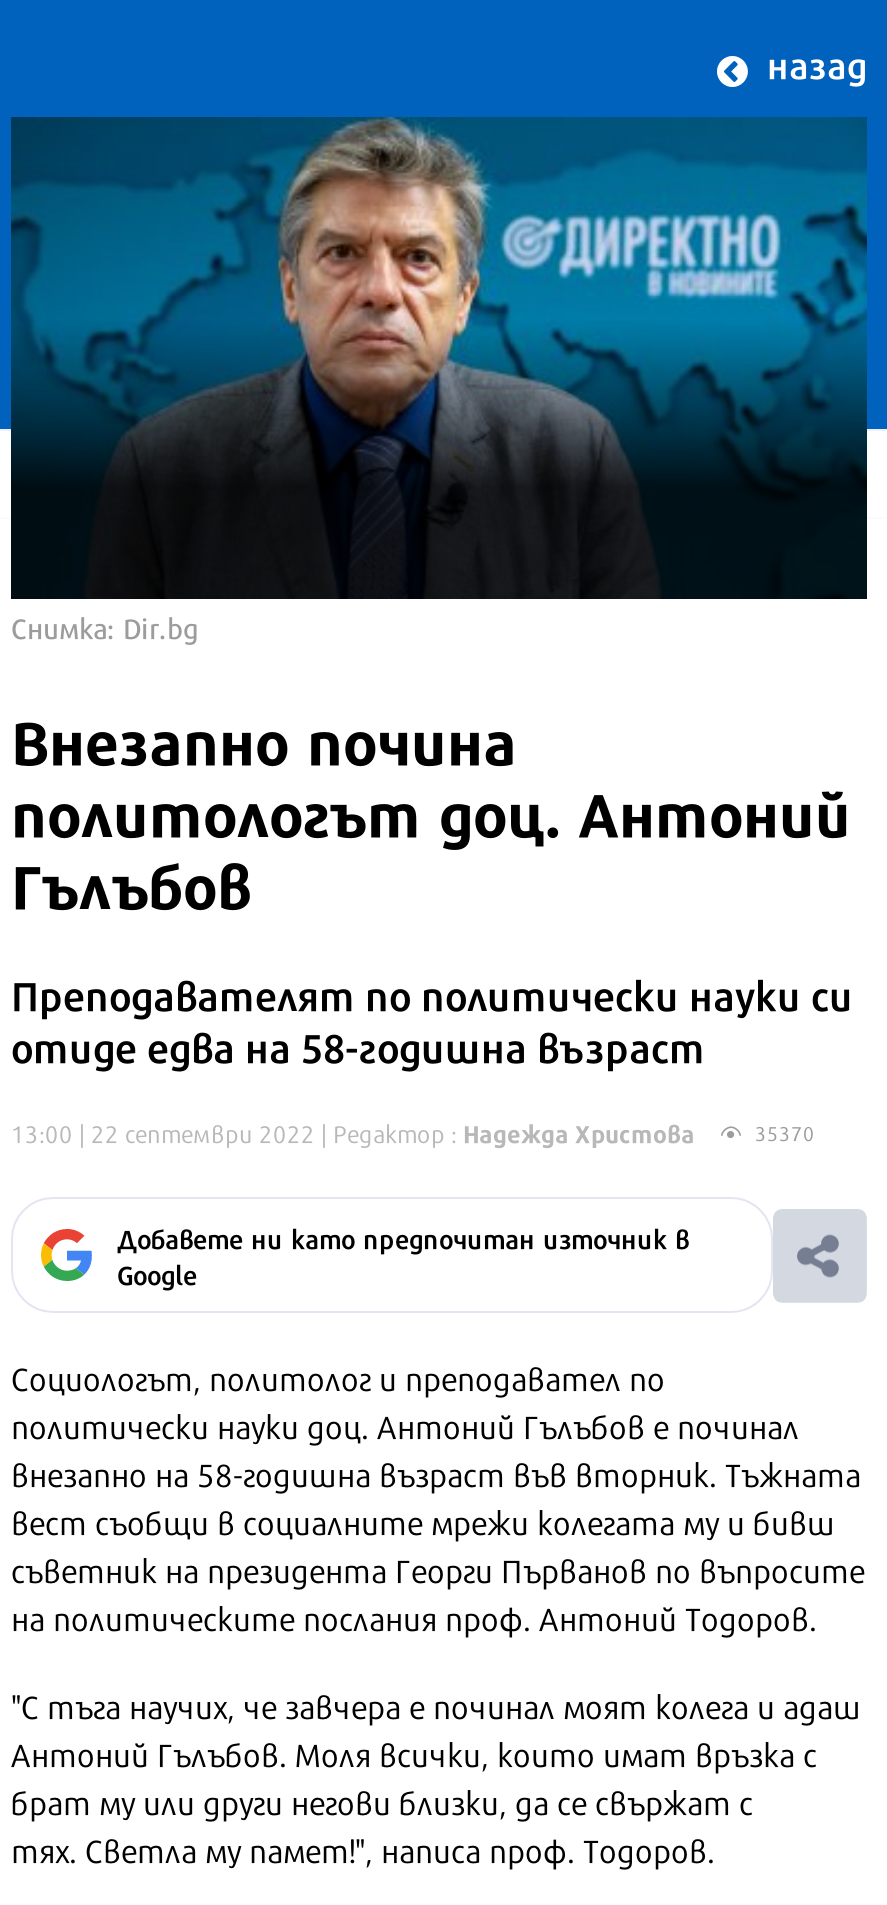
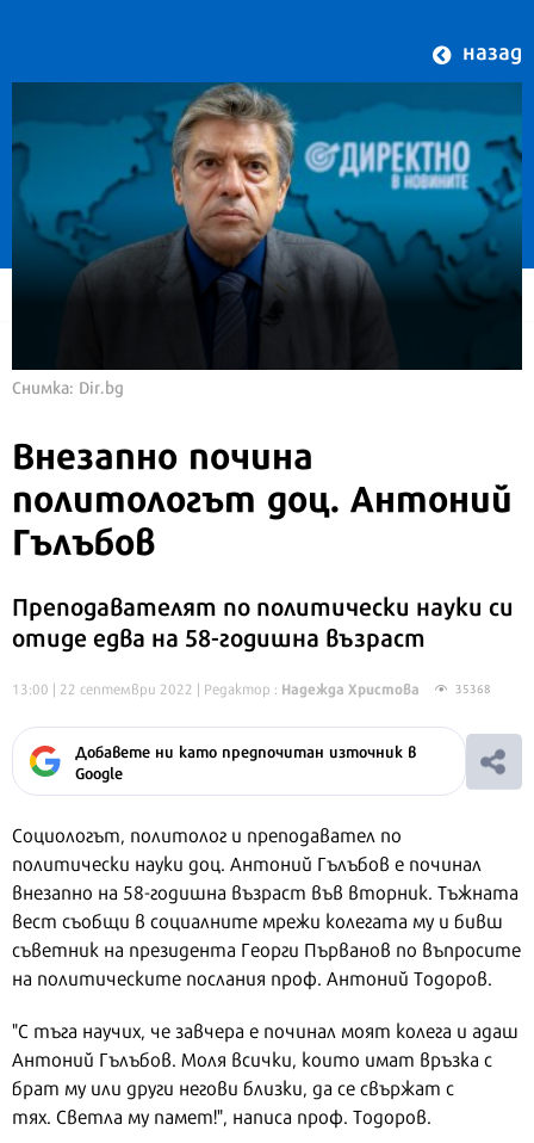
- 35370
+ 35368
